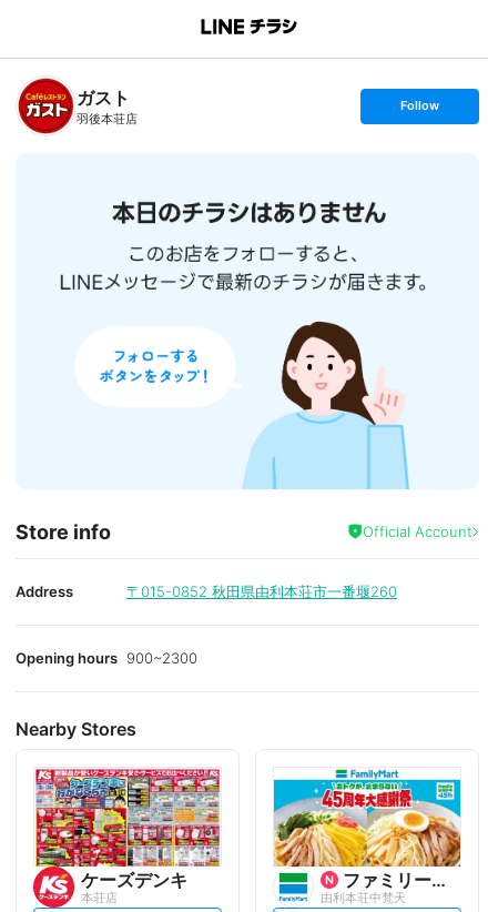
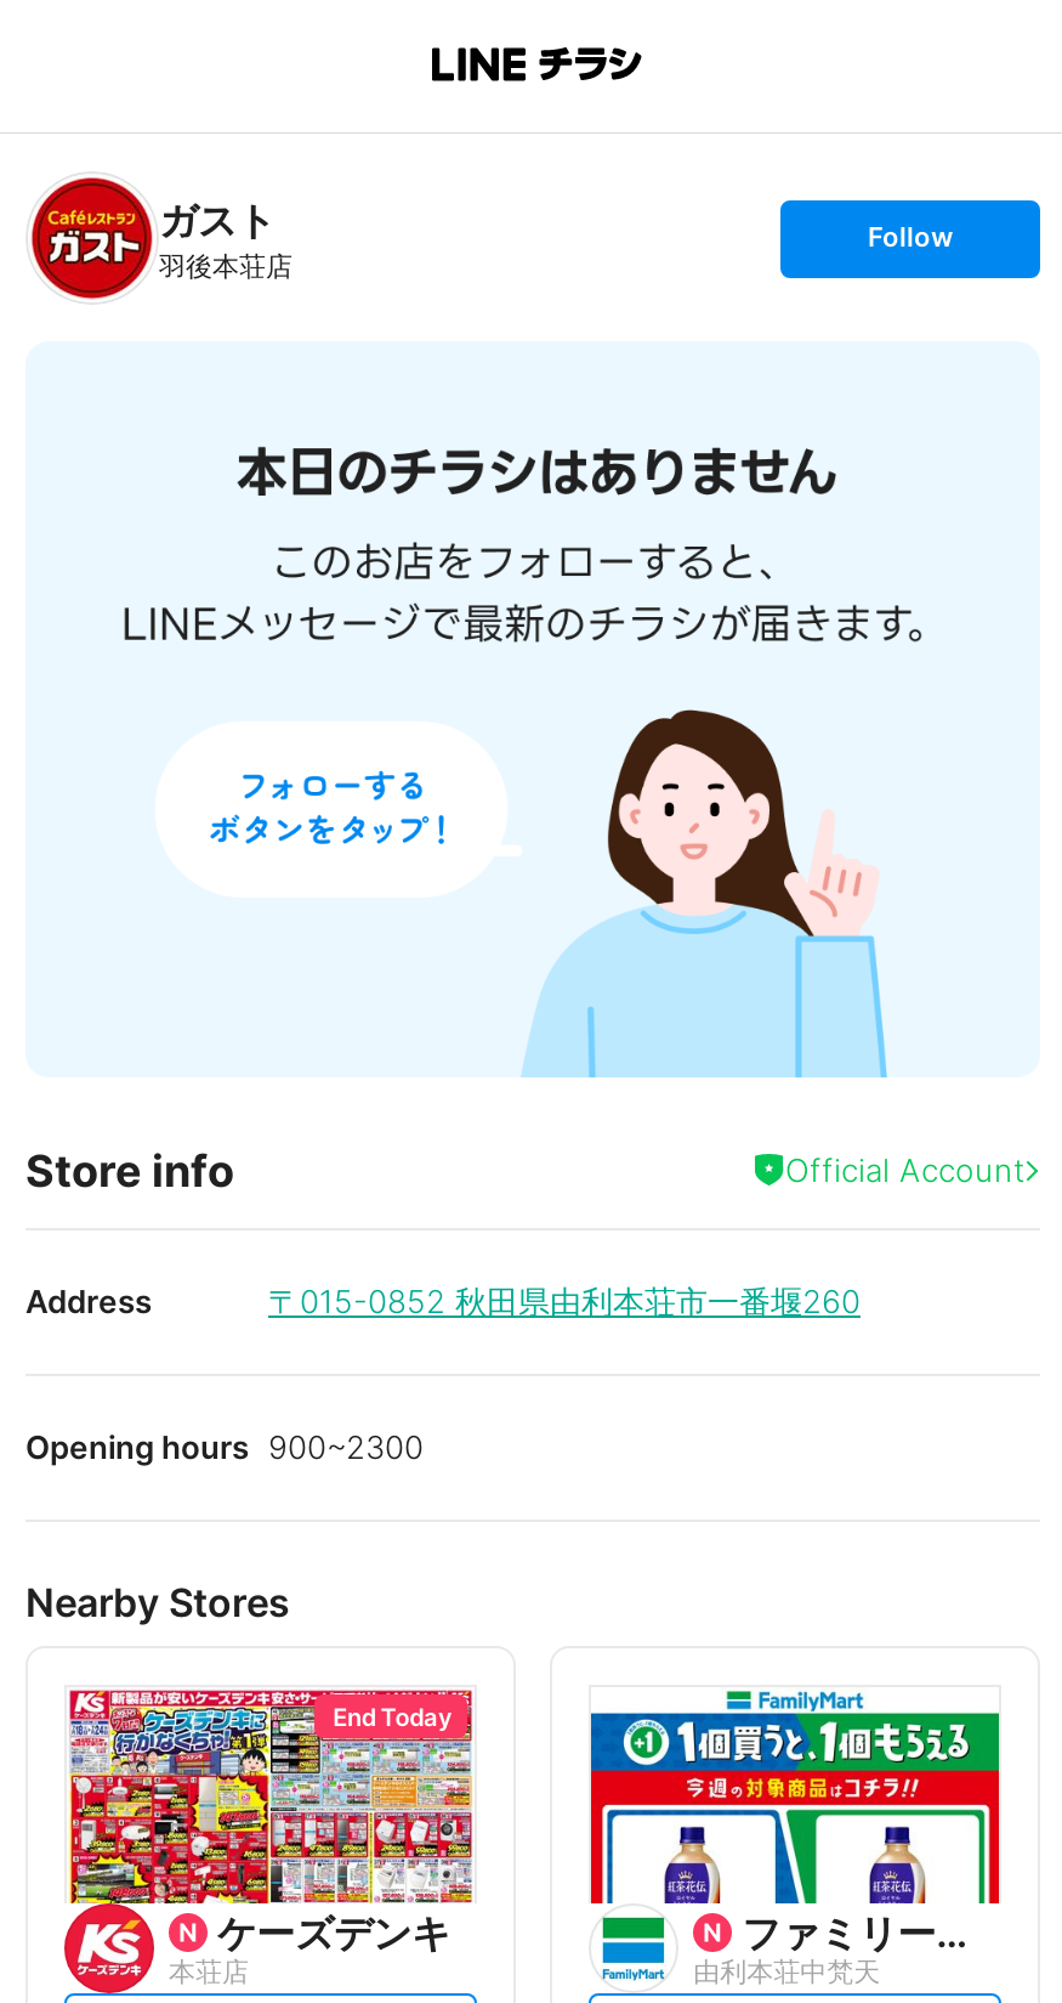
+ End Today

- [image]
+ [image]
